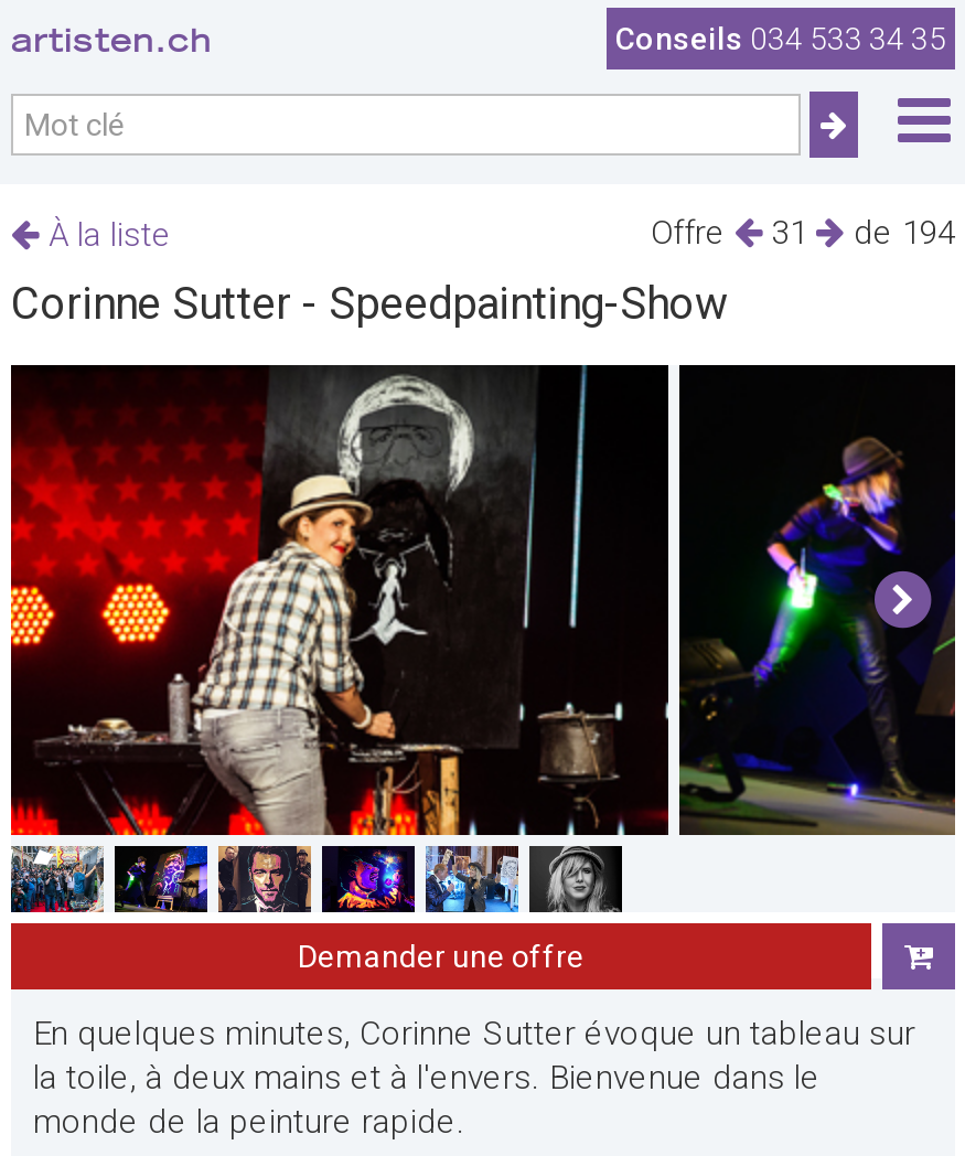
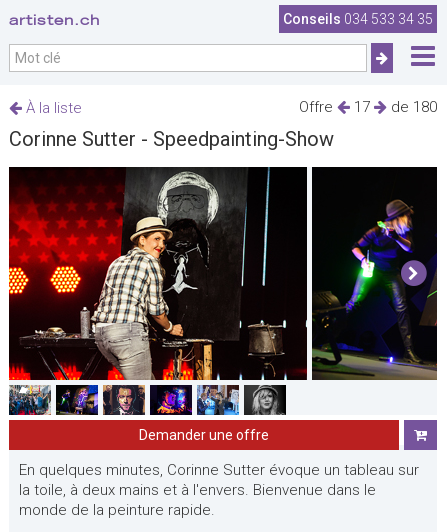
- 31
+ 17

- de 194
+ de 180
